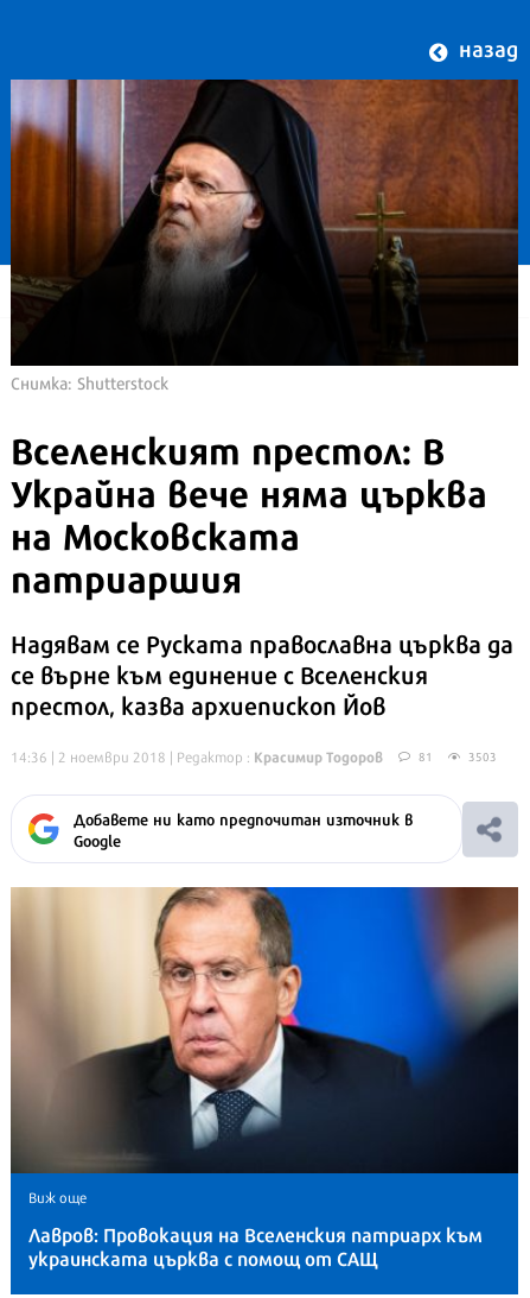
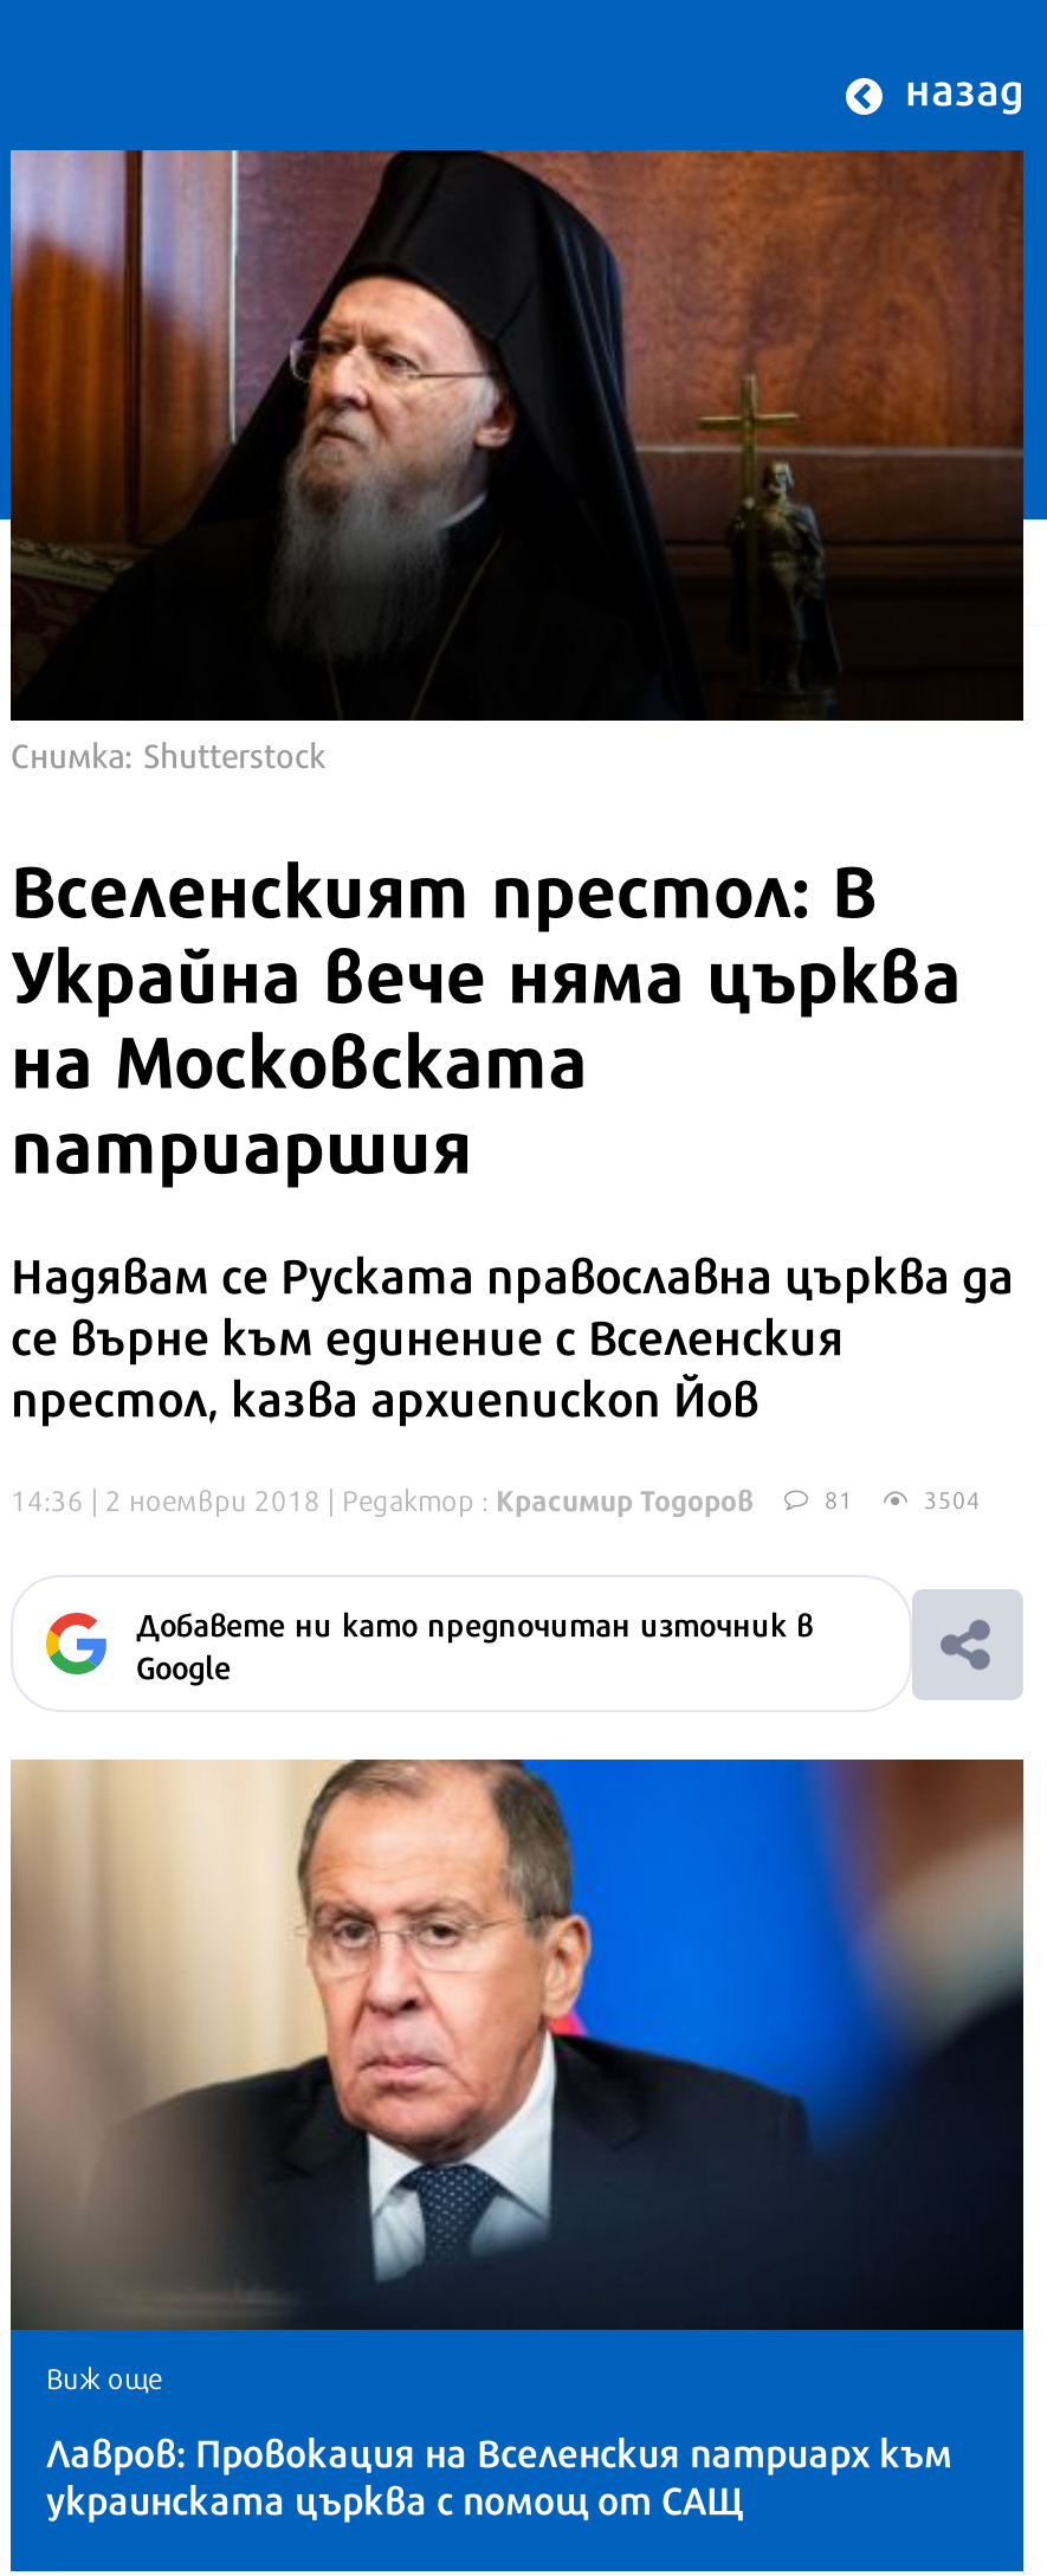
- 3503
+ 3504
